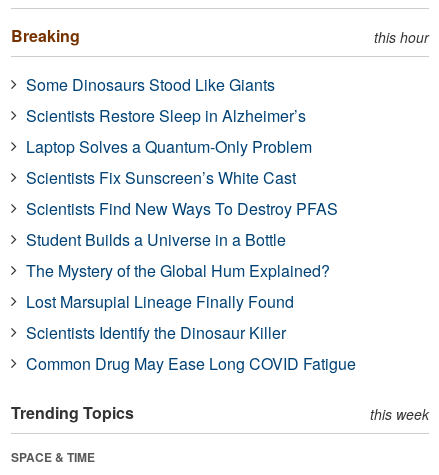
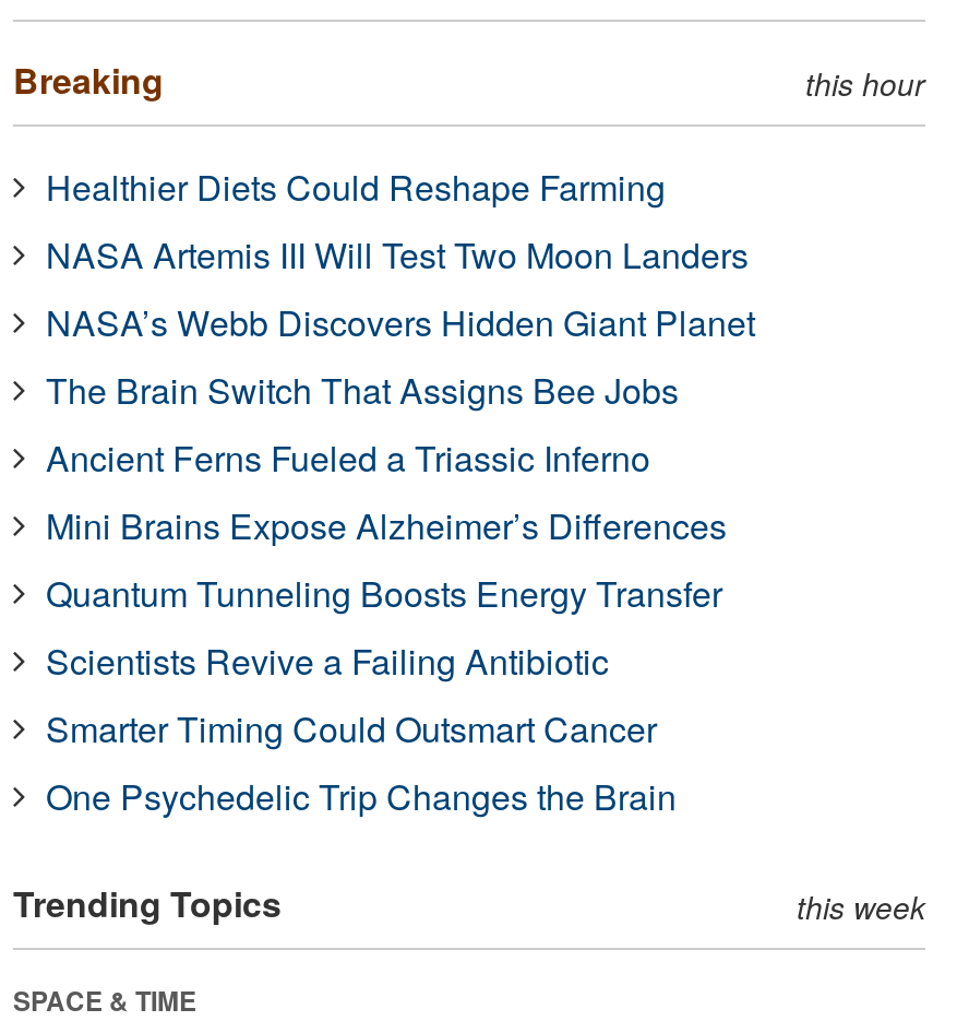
- Some Dinosaurs Stood Like Giants
- Scientists Restore Sleep in Alzheimer’s
- Laptop Solves a Quantum-Only Problem
- Scientists Fix Sunscreen’s White Cast
- Scientists Find New Ways To Destroy PFAS
- Student Builds a Universe in a Bottle
- The Mystery of the Global Hum Explained?
- Lost Marsupial Lineage Finally Found
- Scientists Identify the Dinosaur Killer
- Common Drug May Ease Long COVID Fatigue
+ Healthier Diets Could Reshape Farming
+ NASA Artemis III Will Test Two Moon Landers
+ NASA’s Webb Discovers Hidden Giant Planet
+ The Brain Switch That Assigns Bee Jobs
+ Ancient Ferns Fueled a Triassic Inferno
+ Mini Brains Expose Alzheimer’s Differences
+ Quantum Tunneling Boosts Energy Transfer
+ Scientists Revive a Failing Antibiotic
+ Smarter Timing Could Outsmart Cancer
+ One Psychedelic Trip Changes the Brain
